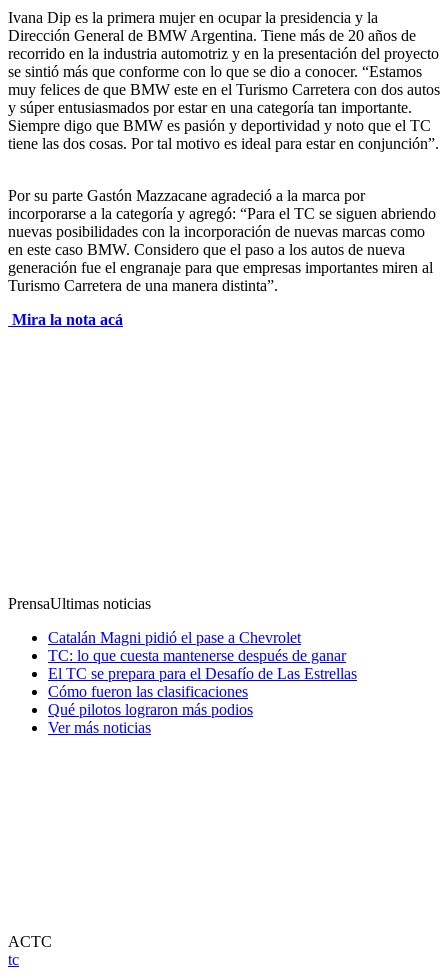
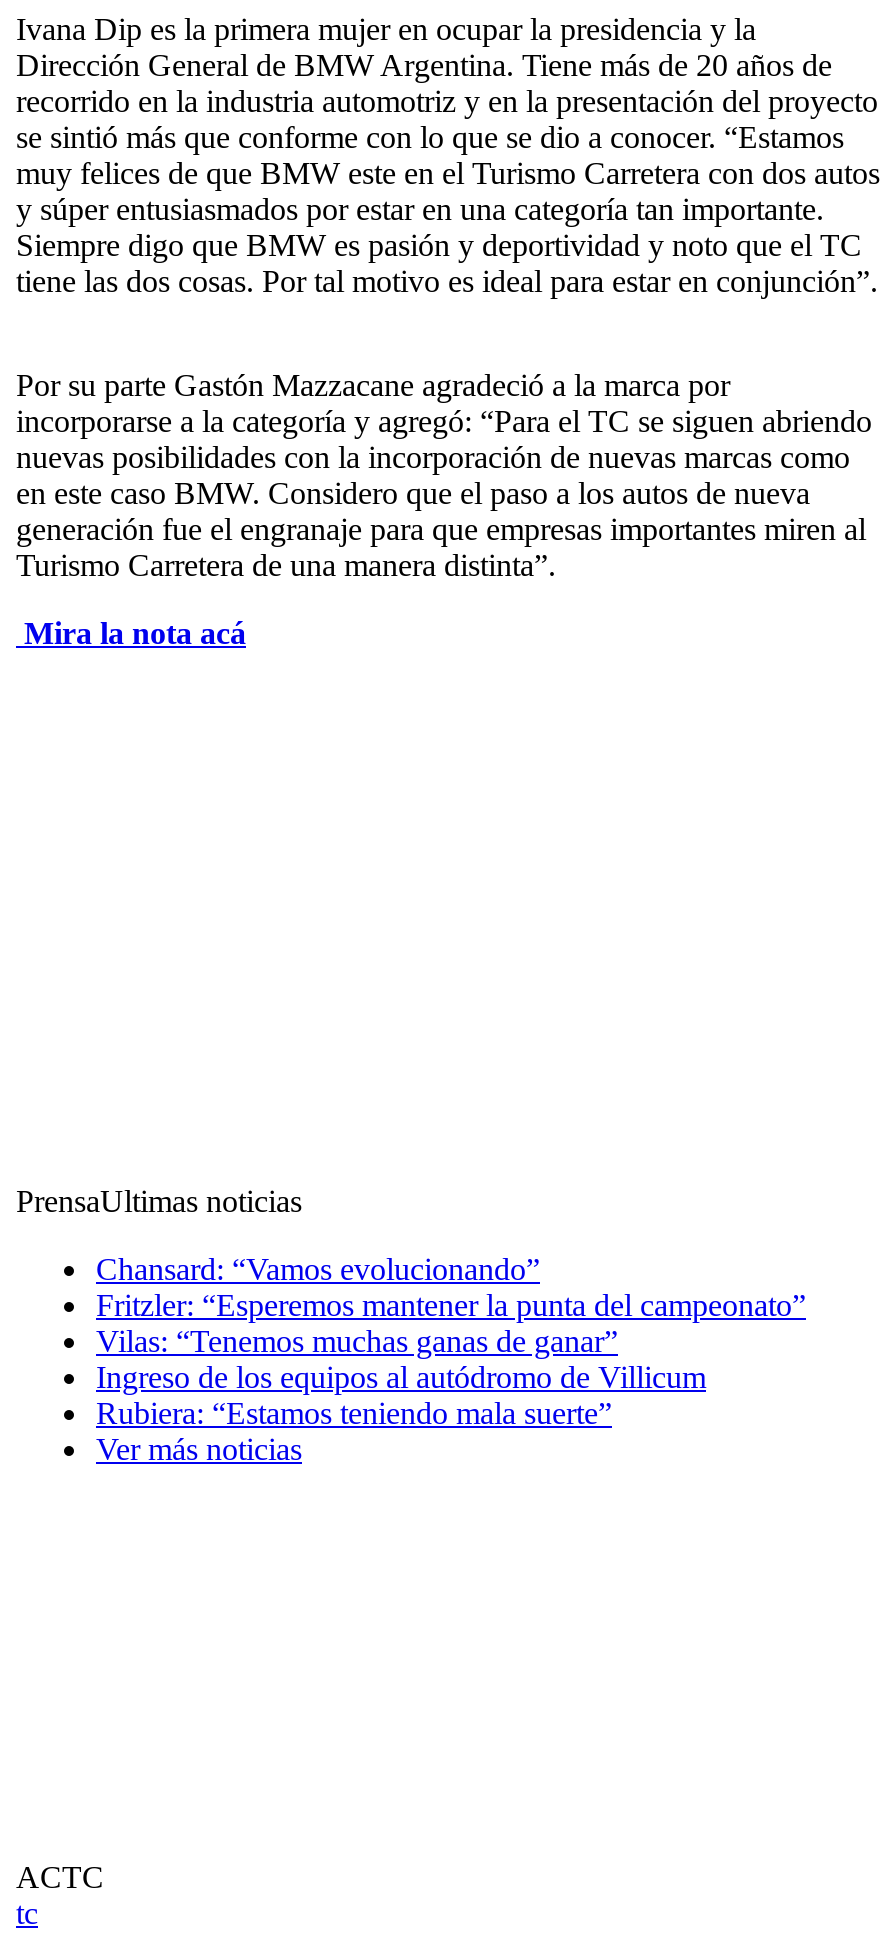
- Catalán Magni pidió el pase a Chevrolet
- TC: lo que cuesta mantenerse después de ganar
- El TC se prepara para el Desafío de Las Estrellas
- Cómo fueron las clasificaciones
- Qué pilotos lograron más podios
+ Chansard: “Vamos evolucionando”
+ Fritzler: “Esperemos mantener la punta del campeonato”
+ Vilas: “Tenemos muchas ganas de ganar”
+ Ingreso de los equipos al autódromo de Villicum
+ Rubiera: “Estamos teniendo mala suerte”
